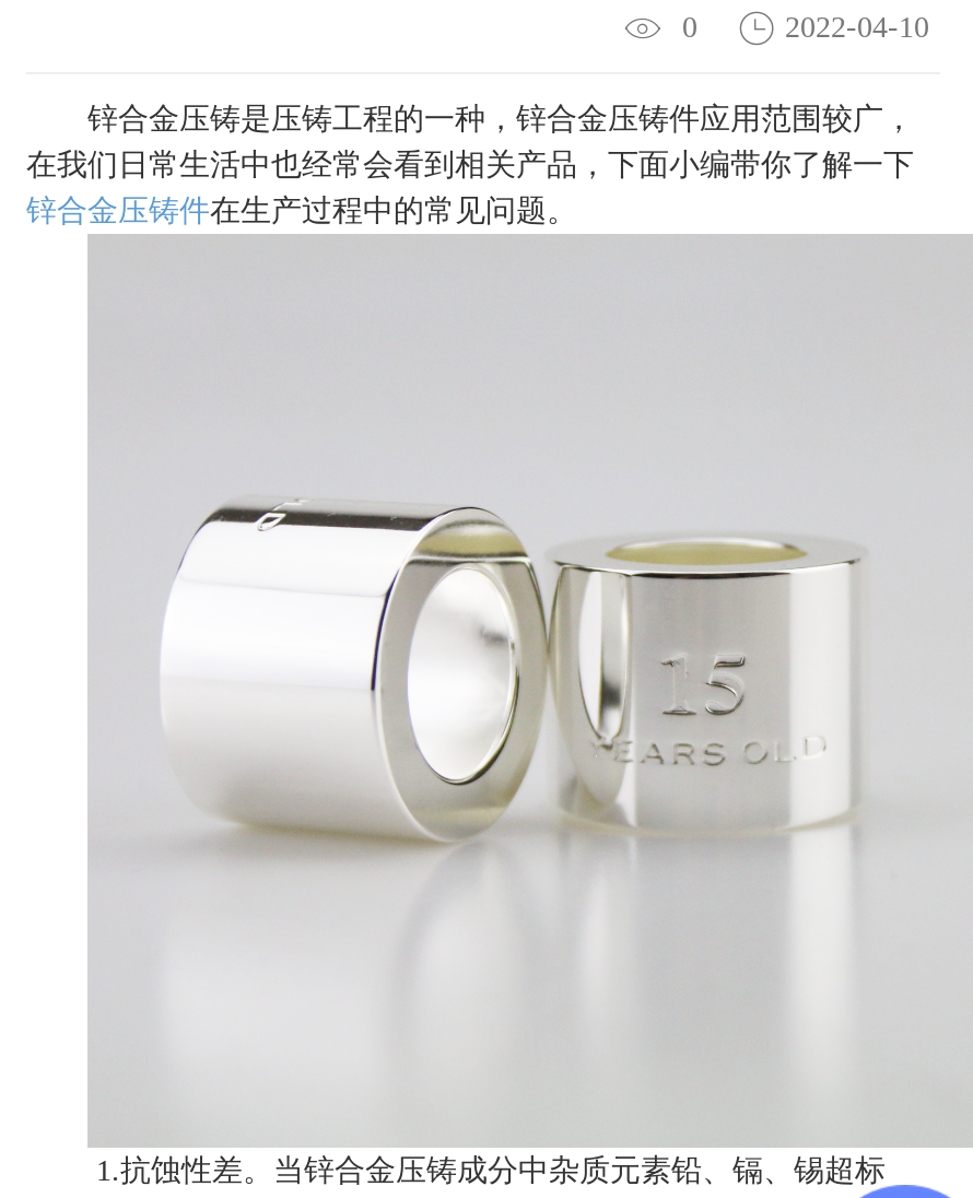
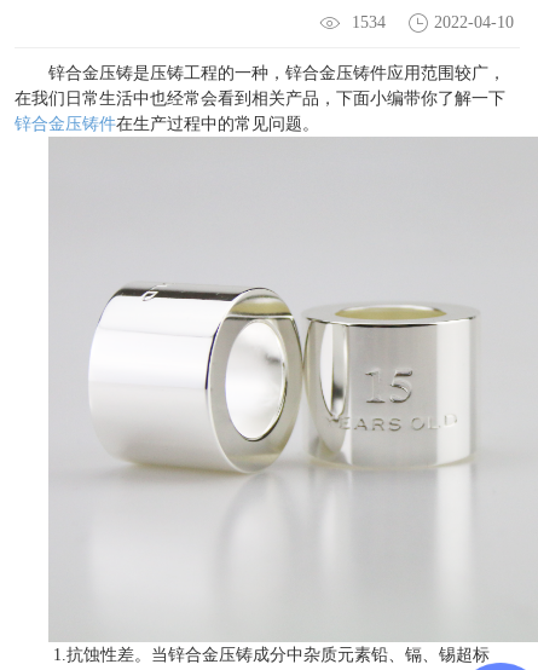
- 0
+ 1534
